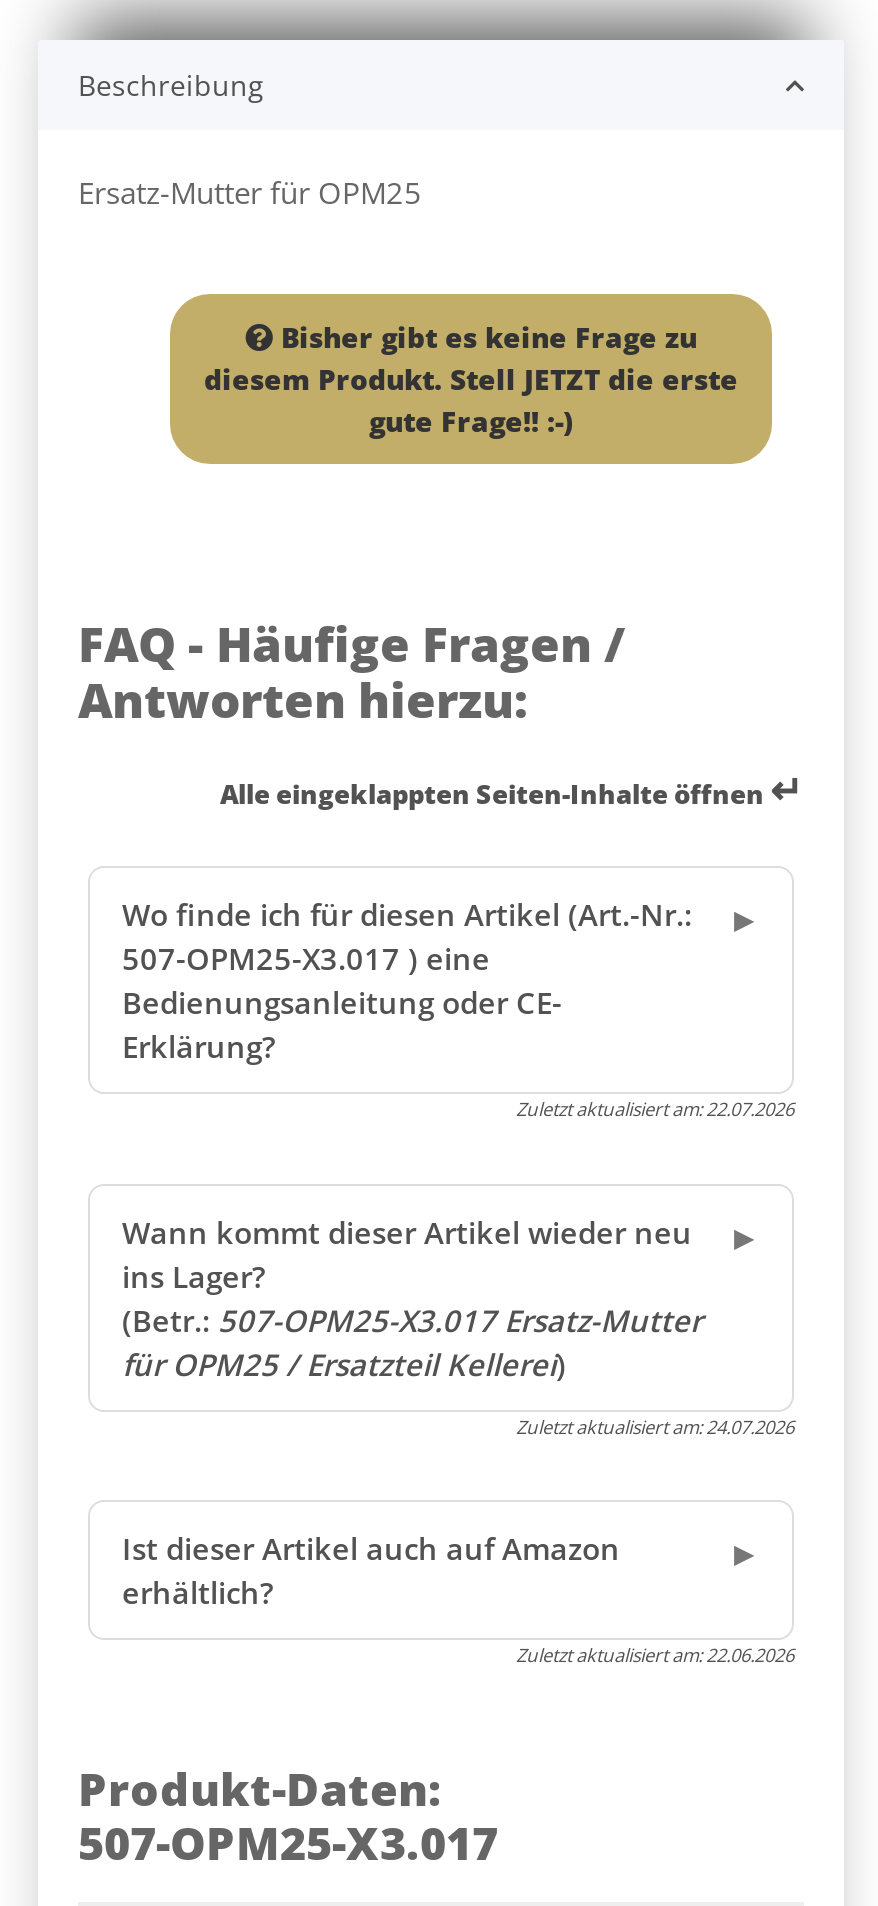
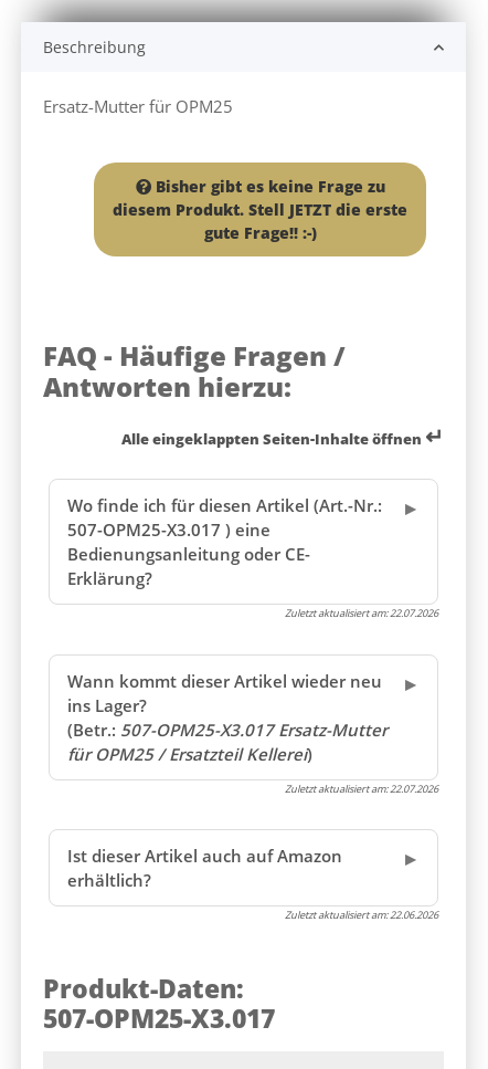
- Zuletzt aktualisiert am:24.07.2026
+ Zuletzt aktualisiert am:22.07.2026
